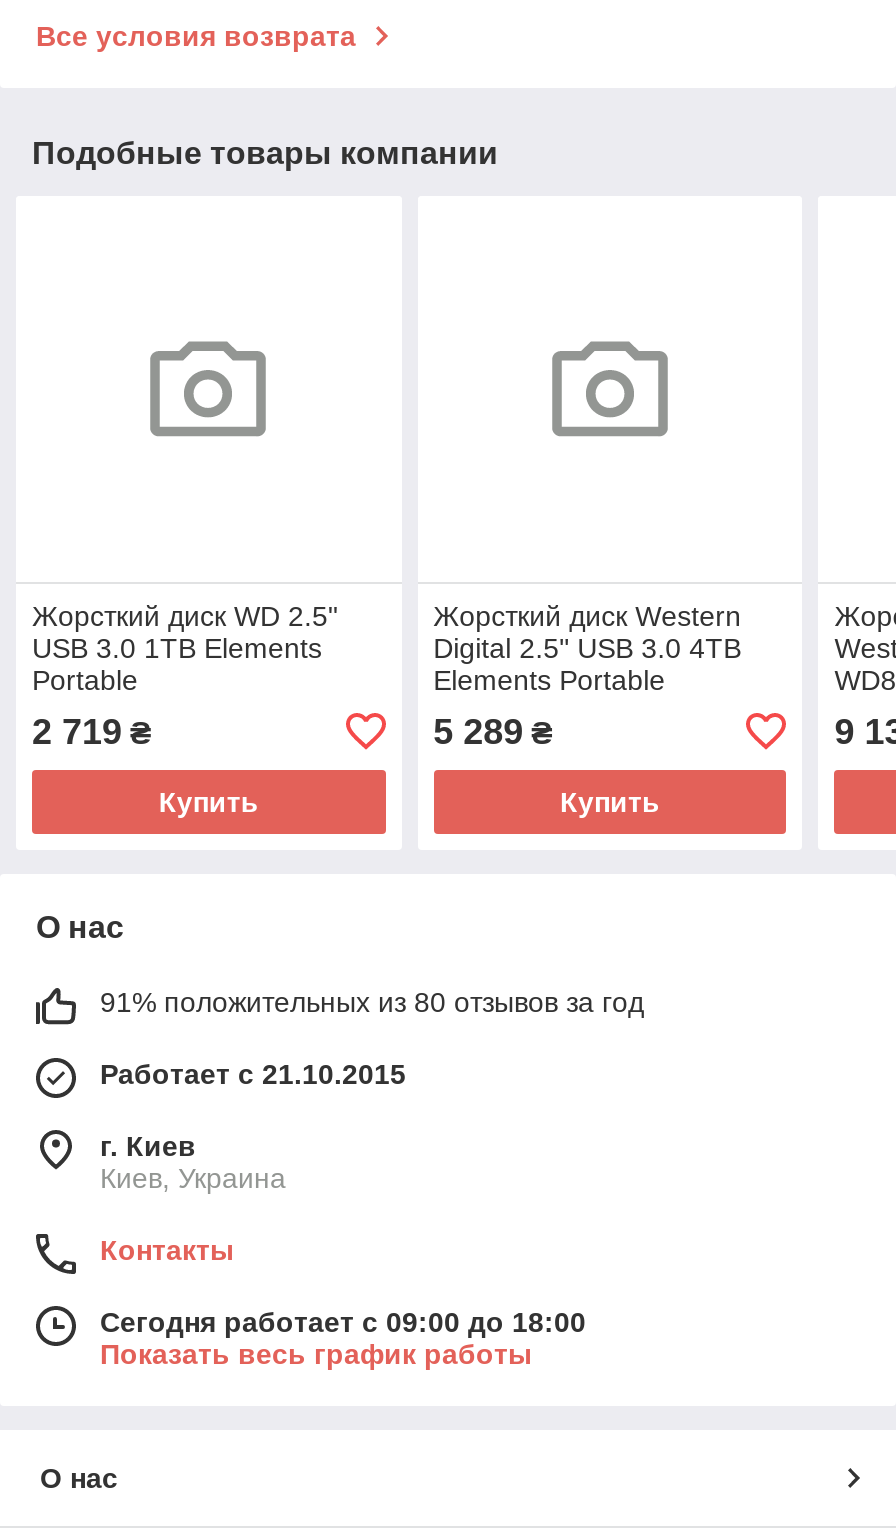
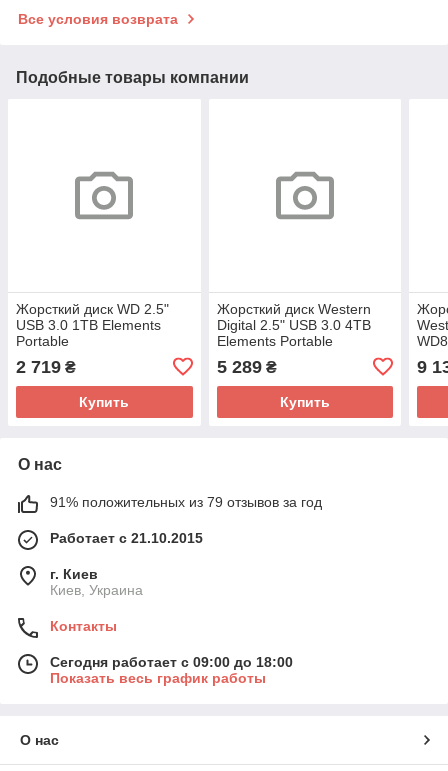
- 91% положительных из 80 отзывов за год
+ 91% положительных из 79 отзывов за год
